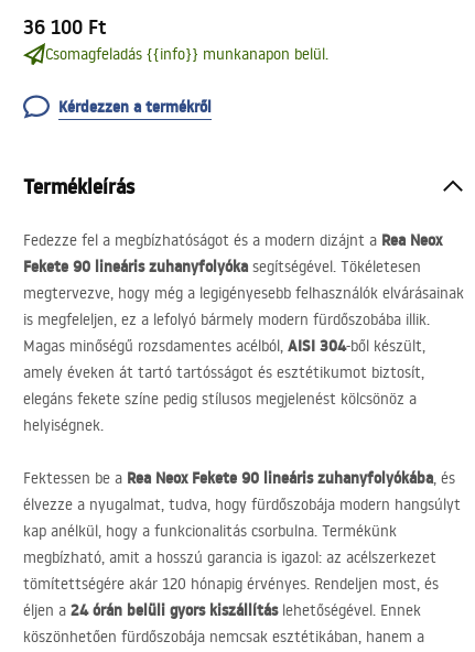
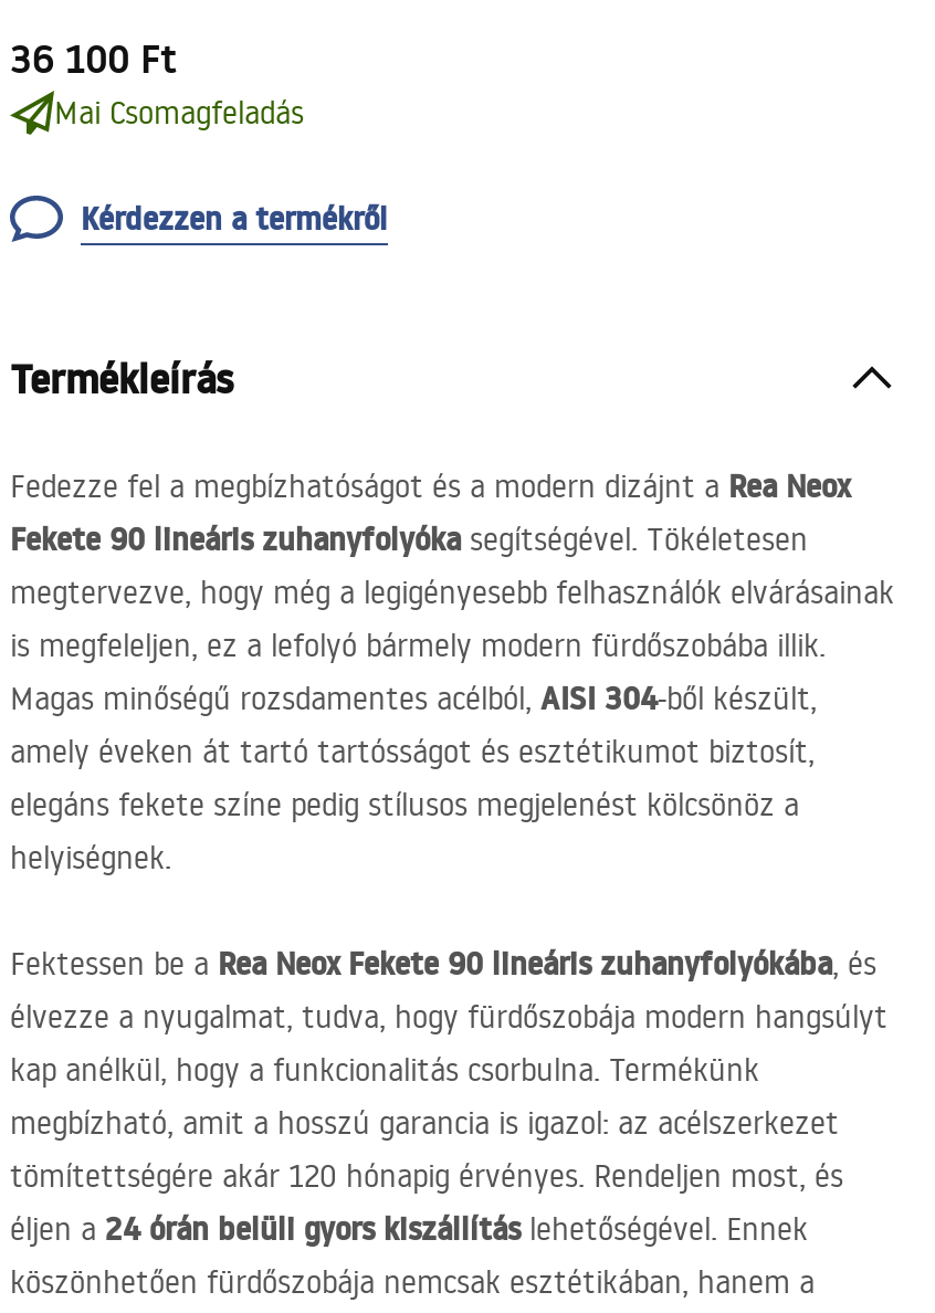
- Csomagfeladás {{info}} munkanapon belül.
+ Mai Csomagfeladás
